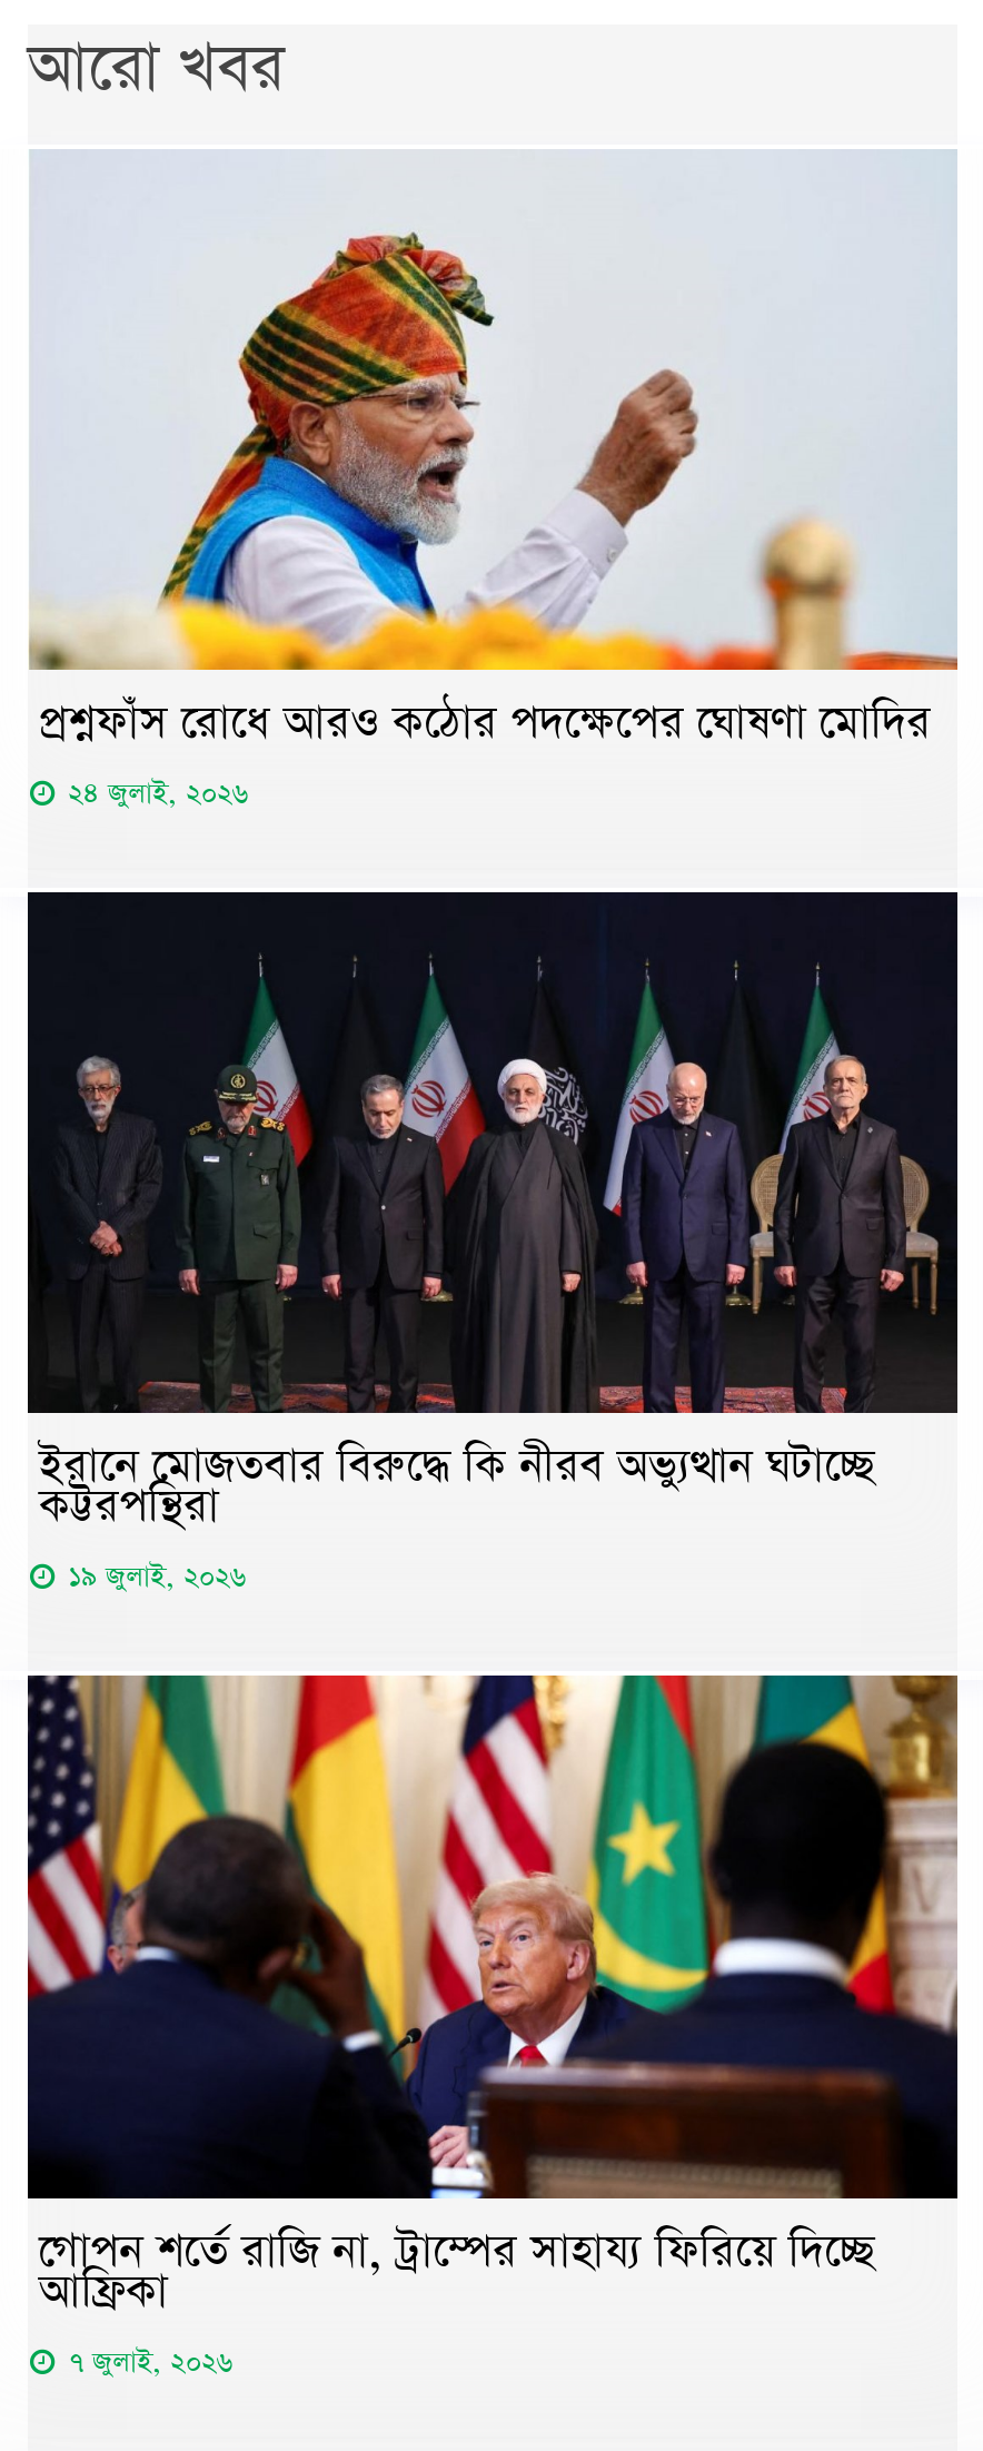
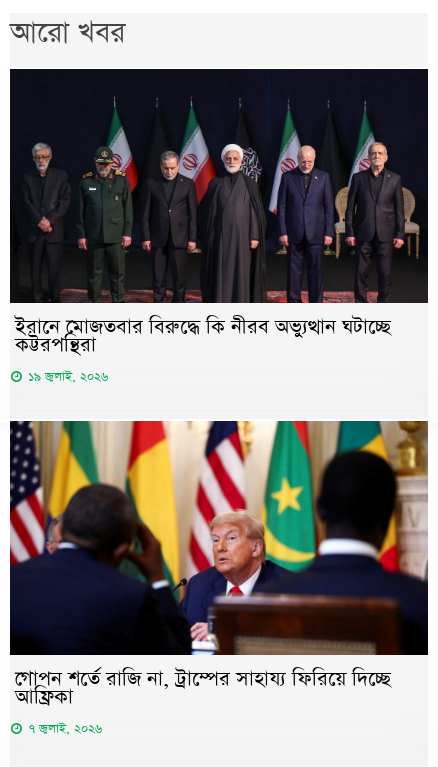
- [image]
- প্রশ্নফাঁস রোধে আরও কঠোর পদক্ষেপের ঘোষণা মোদির
- ২৪ জুলাই, ২০২৬
